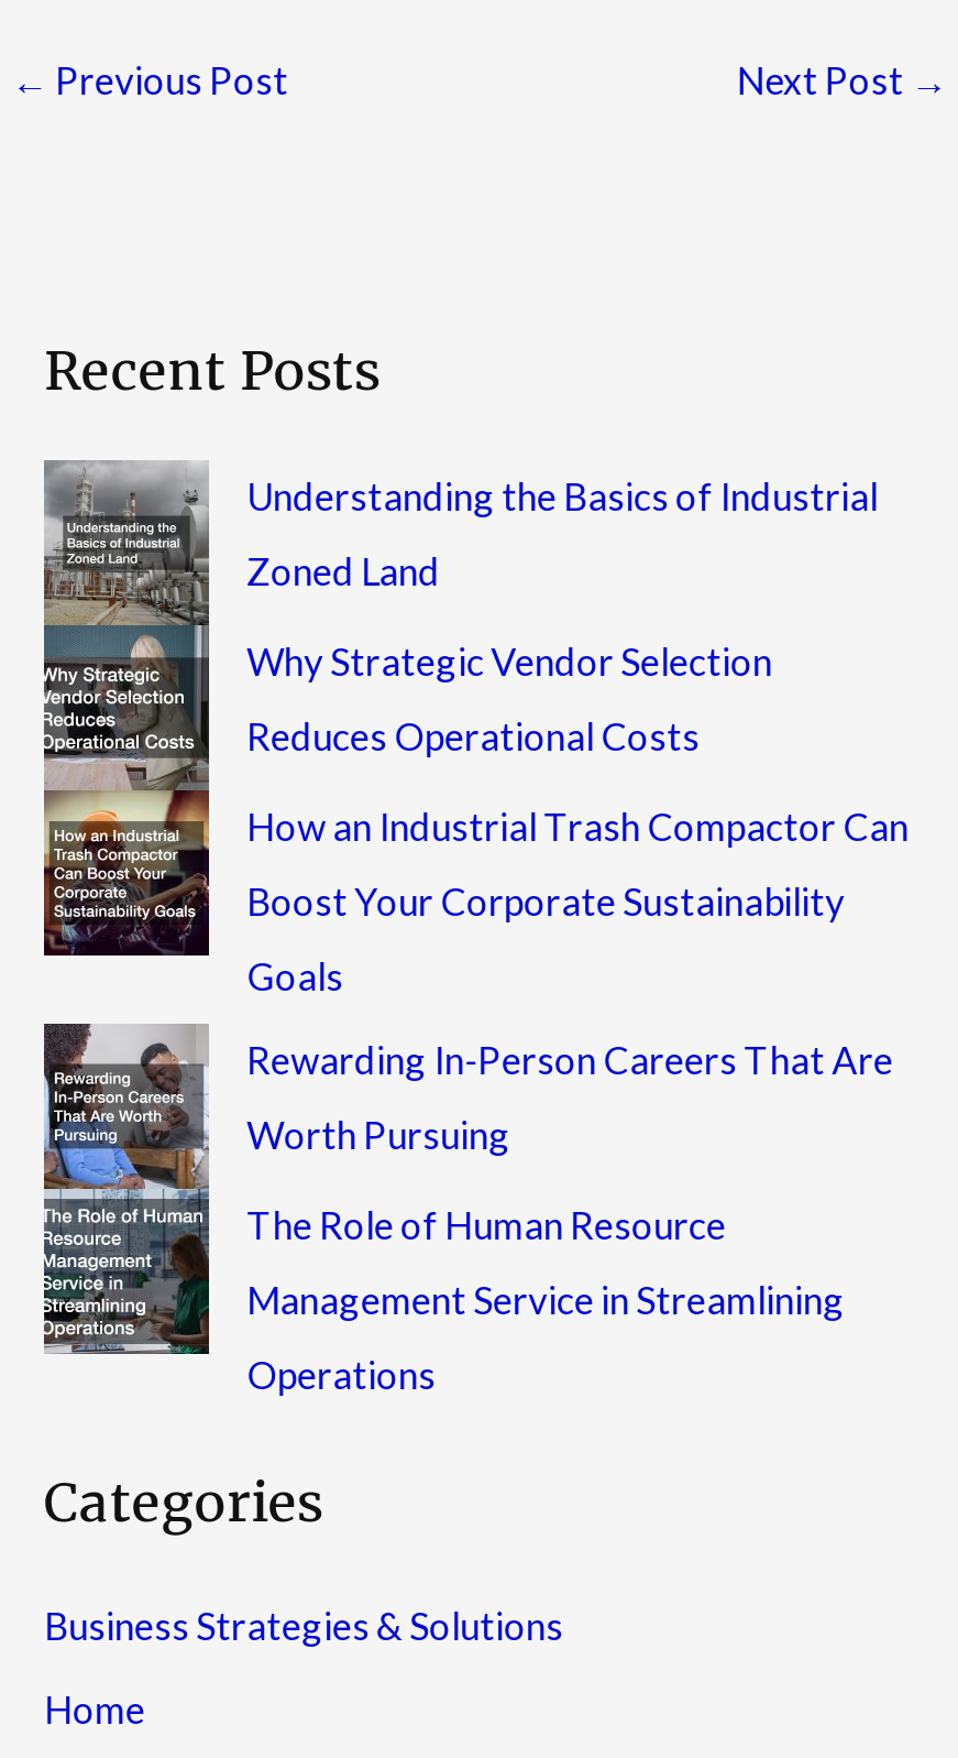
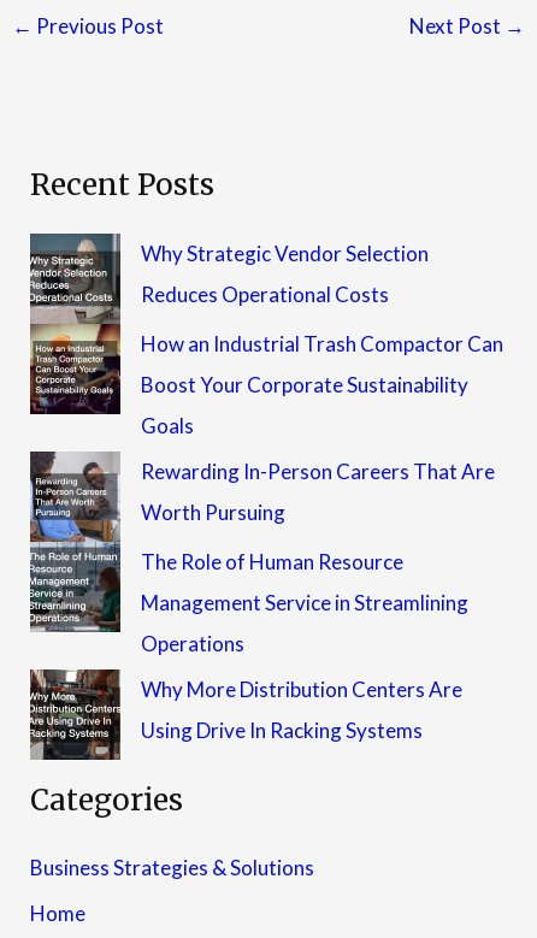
- [image]
- Understanding the Basics of Industrial
- Zoned Land

moved up: [image] | Why Strategic Vendor Selection | Reduces Operational Costs | ... | Management Service in Streamlining | Operations

+ [image]
+ Why More Distribution Centers Are
+ Using Drive In Racking Systems
